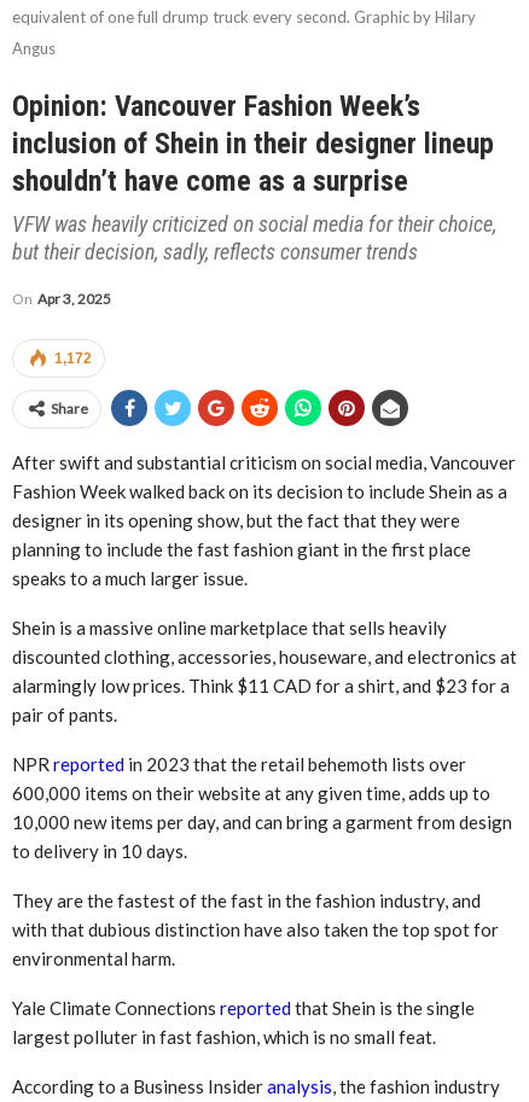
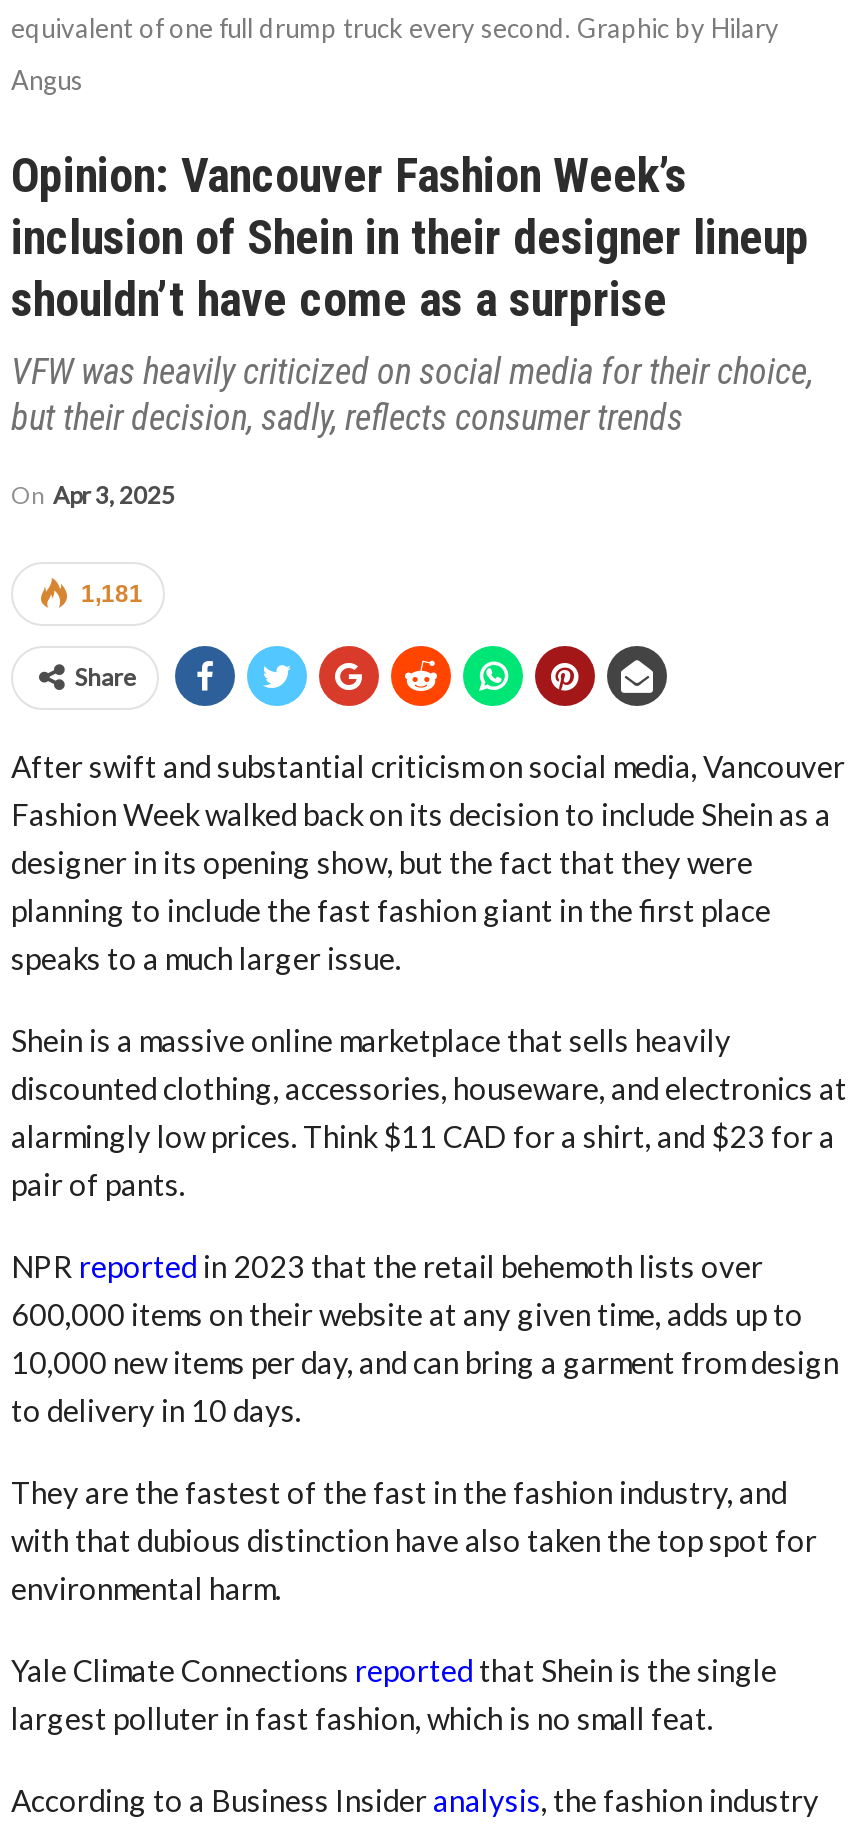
- 1,172
+ 1,181
